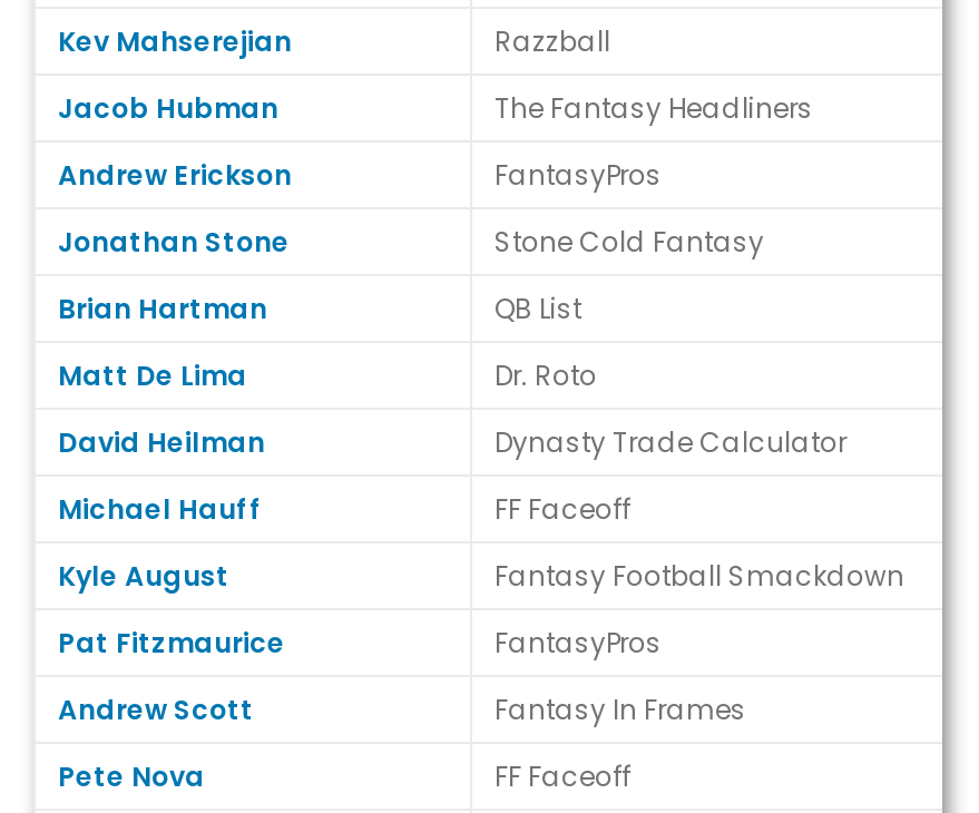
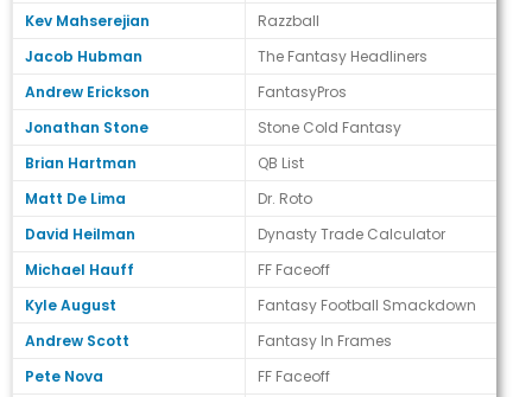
- Pat Fitzmaurice
- FantasyPros
